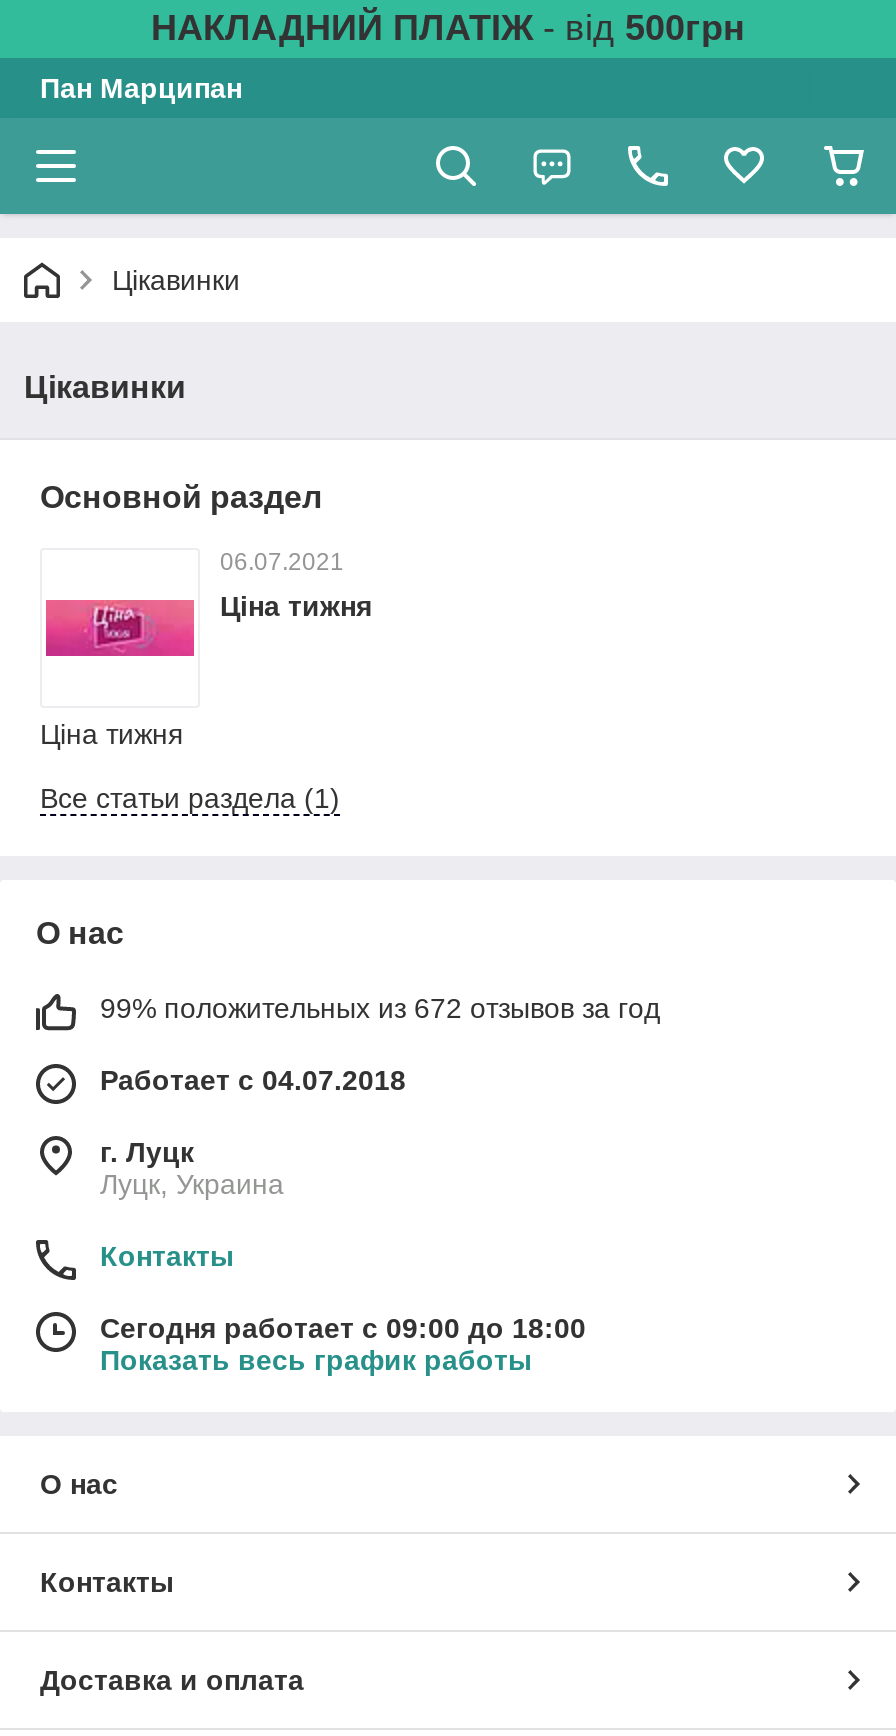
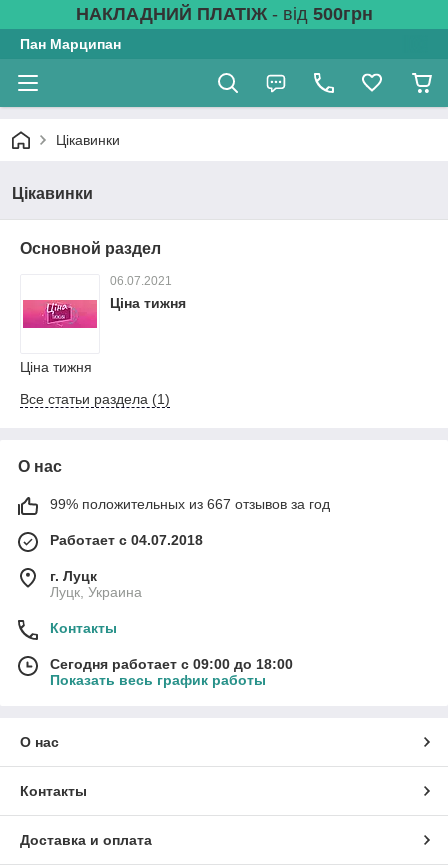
- 99% положительных из 672 отзывов за год
+ 99% положительных из 667 отзывов за год
